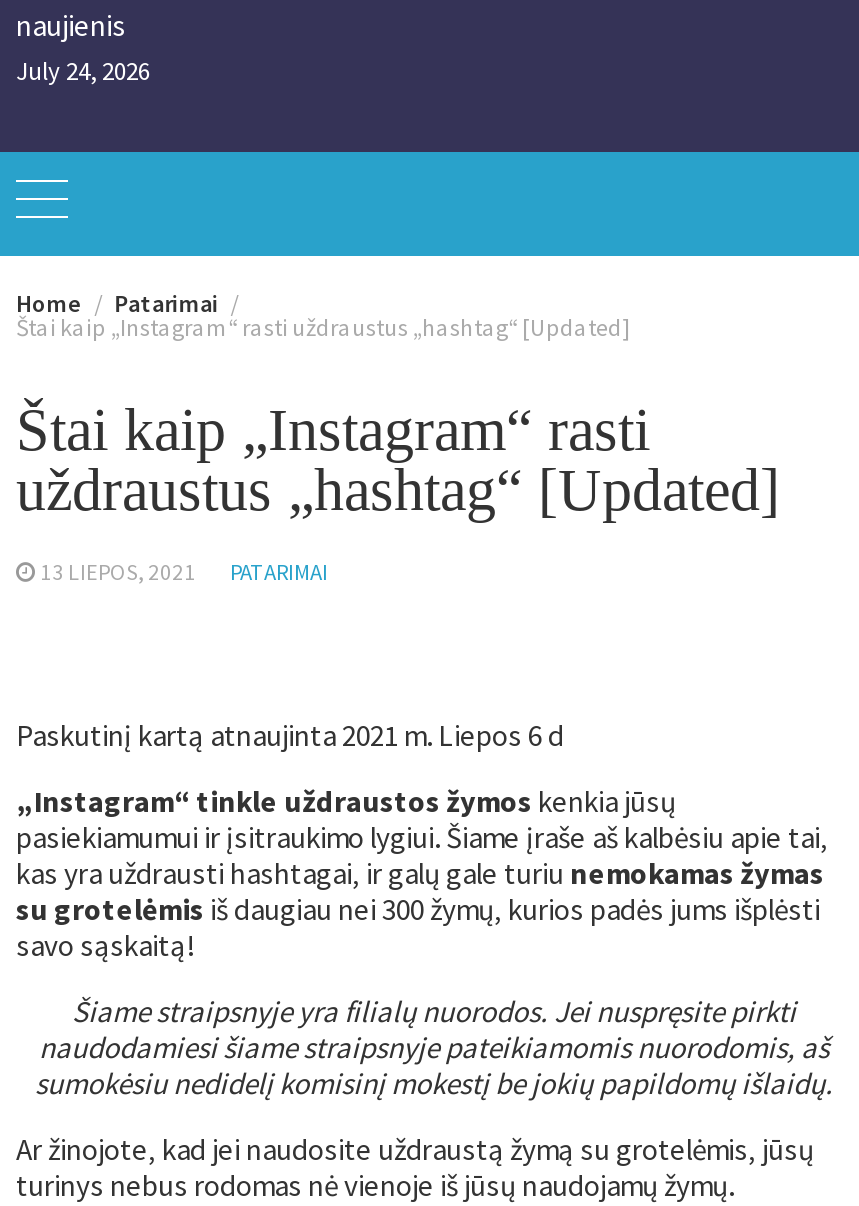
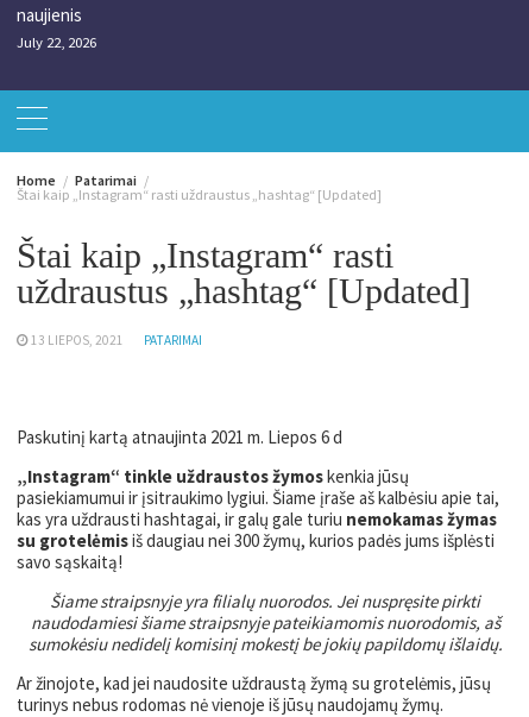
- July 24, 2026
+ July 22, 2026
